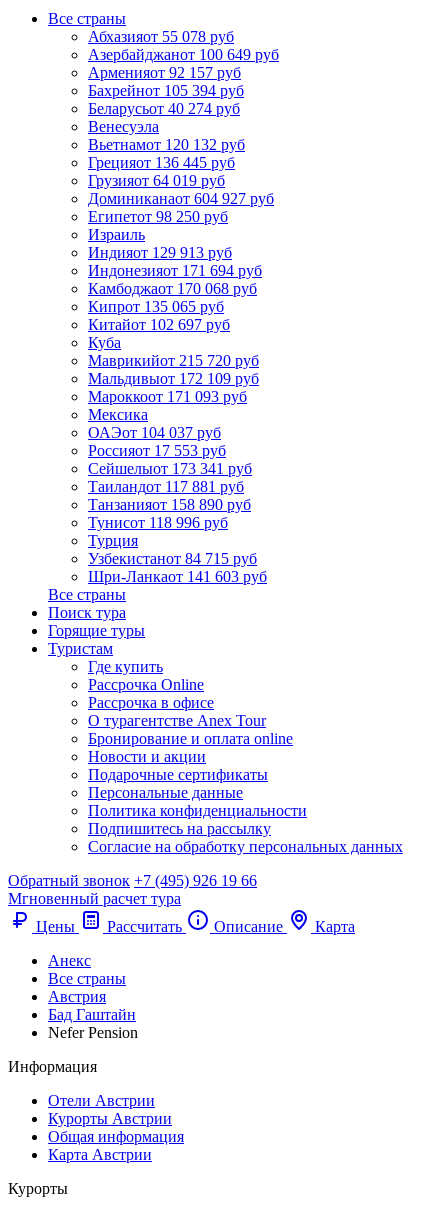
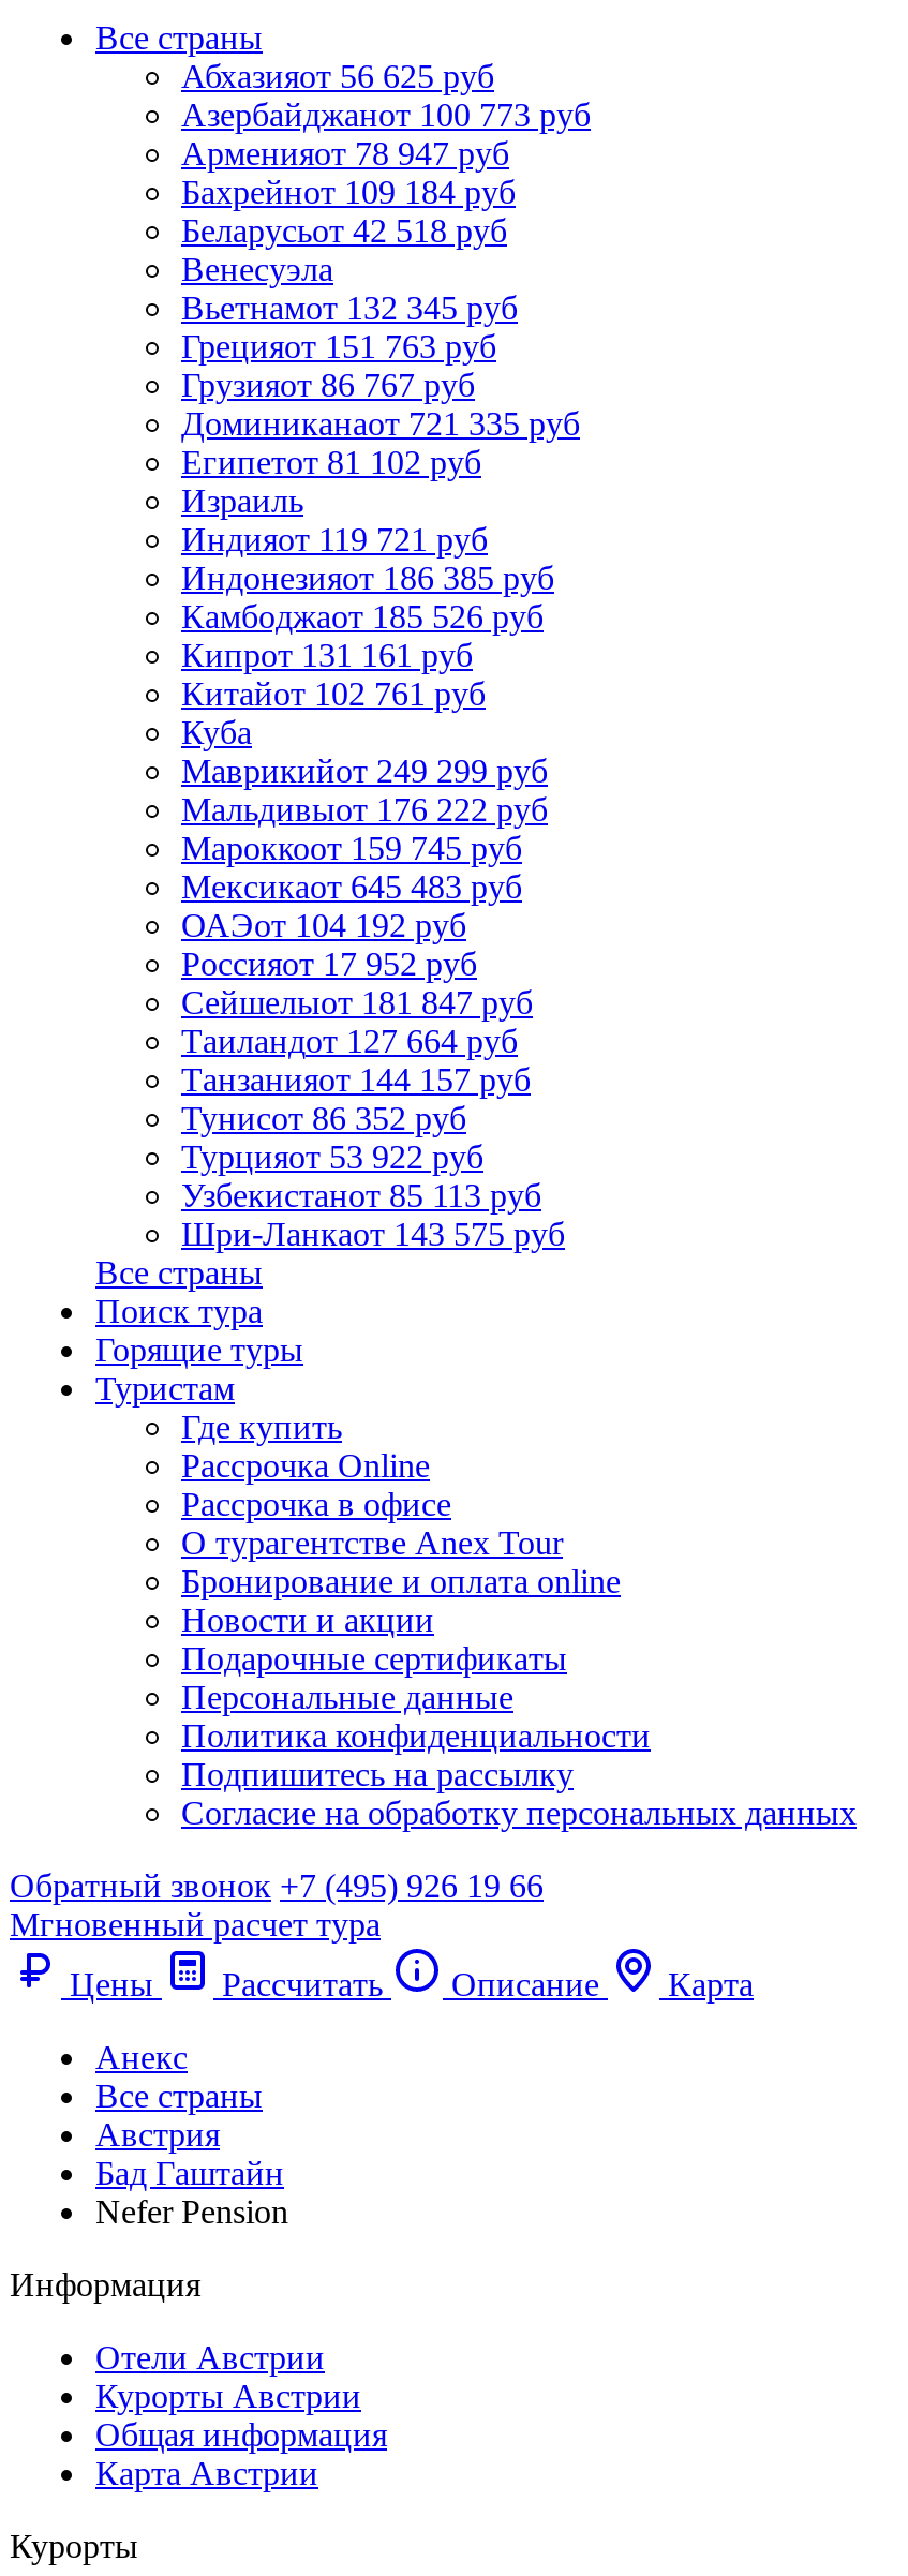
- Абхазияот 55 078 руб
+ Абхазияот 56 625 руб

- Азербайджанот 100 649 руб
+ Азербайджанот 100 773 руб

- Арменияот 92 157 руб
+ Арменияот 78 947 руб

- Бахрейнот 105 394 руб
+ Бахрейнот 109 184 руб

- Беларусьот 40 274 руб
+ Беларусьот 42 518 руб

- Вьетнамот 120 132 руб
+ Вьетнамот 132 345 руб

- Грецияот 136 445 руб
+ Грецияот 151 763 руб

- Грузияот 64 019 руб
+ Грузияот 86 767 руб

- Доминиканаот 604 927 руб
+ Доминиканаот 721 335 руб

- Египетот 98 250 руб
+ Египетот 81 102 руб

- Индияот 129 913 руб
+ Индияот 119 721 руб

- Индонезияот 171 694 руб
+ Индонезияот 186 385 руб

- Камбоджаот 170 068 руб
+ Камбоджаот 185 526 руб

- Кипрот 135 065 руб
+ Кипрот 131 161 руб

- Китайот 102 697 руб
+ Китайот 102 761 руб

- Маврикийот 215 720 руб
- Мальдивыот 172 109 руб
- Мароккоот 171 093 руб
- Мексика
- ОАЭот 104 037 руб
- Россияот 17 553 руб
- Сейшелыот 173 341 руб
- Таиландот 117 881 руб
- Танзанияот 158 890 руб
- Тунисот 118 996 руб
- Турция
- Узбекистанот 84 715 руб
- Шри-Ланкаот 141 603 руб
+ Маврикийот 249 299 руб
+ Мальдивыот 176 222 руб
+ Мароккоот 159 745 руб
+ Мексикаот 645 483 руб
+ ОАЭот 104 192 руб
+ Россияот 17 952 руб
+ Сейшелыот 181 847 руб
+ Таиландот 127 664 руб
+ Танзанияот 144 157 руб
+ Тунисот 86 352 руб
+ Турцияот 53 922 руб
+ Узбекистанот 85 113 руб
+ Шри-Ланкаот 143 575 руб
